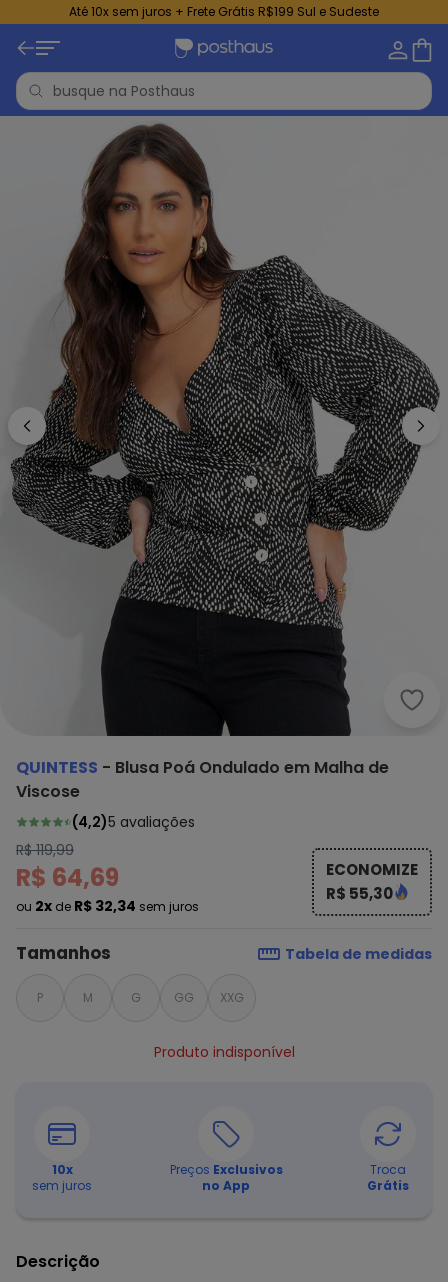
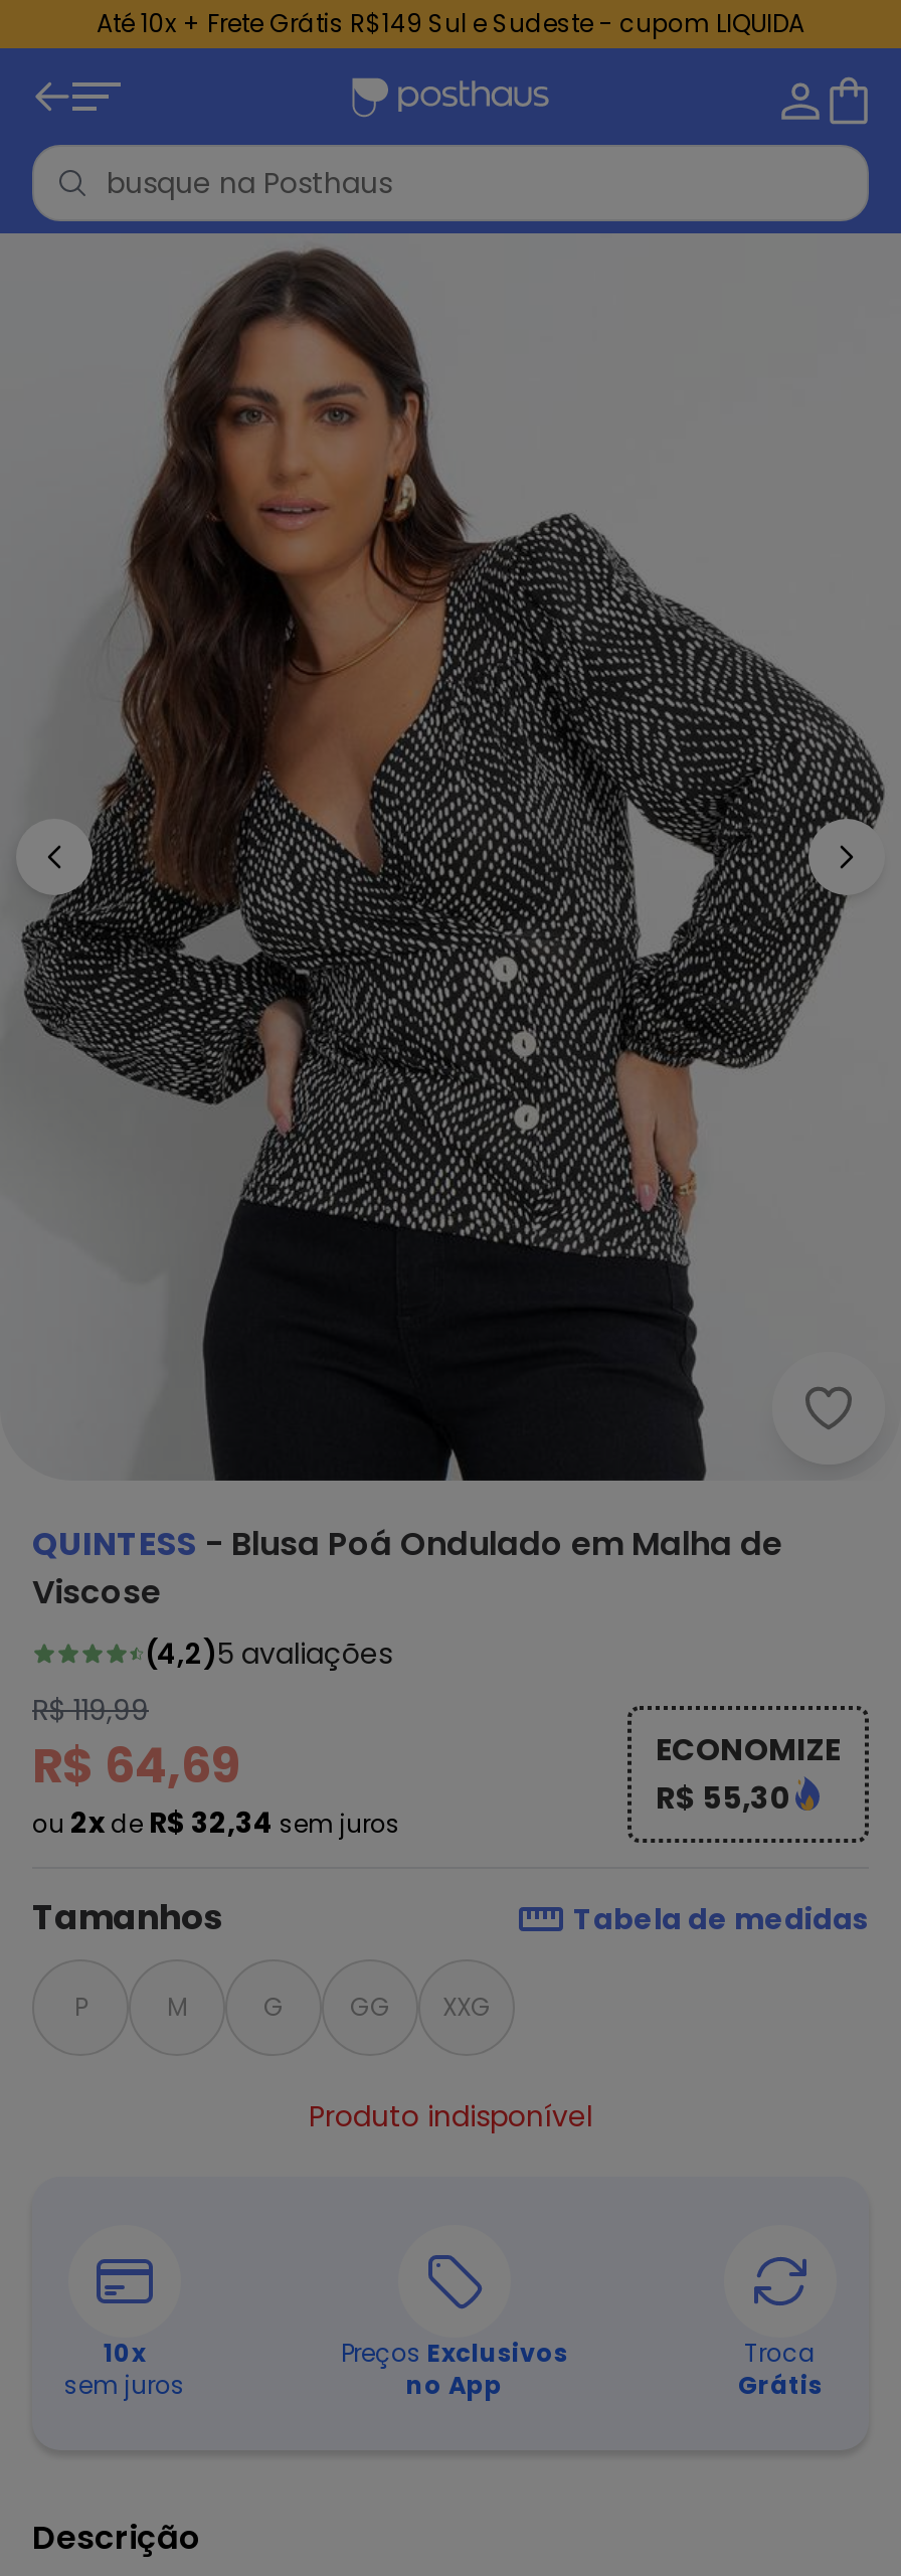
- Até 10x sem juros + Frete Grátis R$199 Sul e Sudeste
+ Até 10x + Frete Grátis R$149 Sul e Sudeste - cupom LIQUIDA
